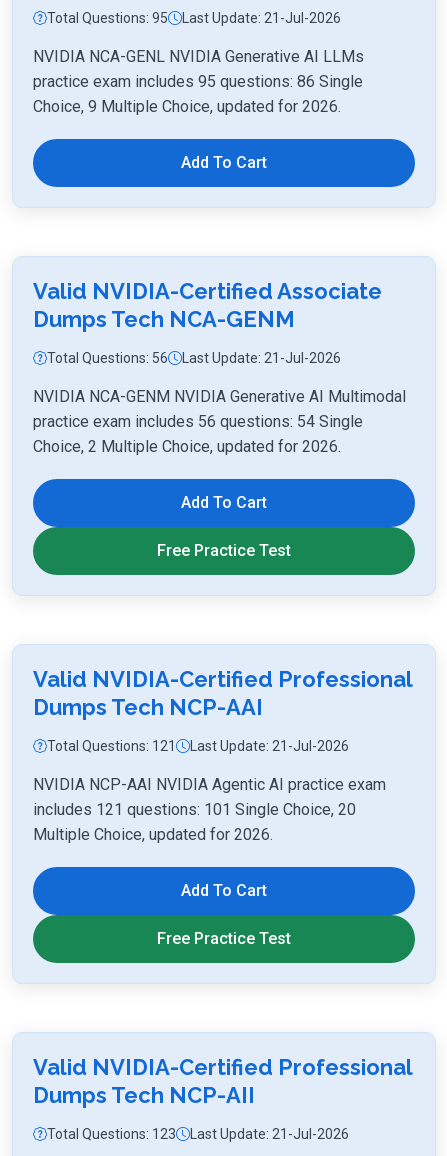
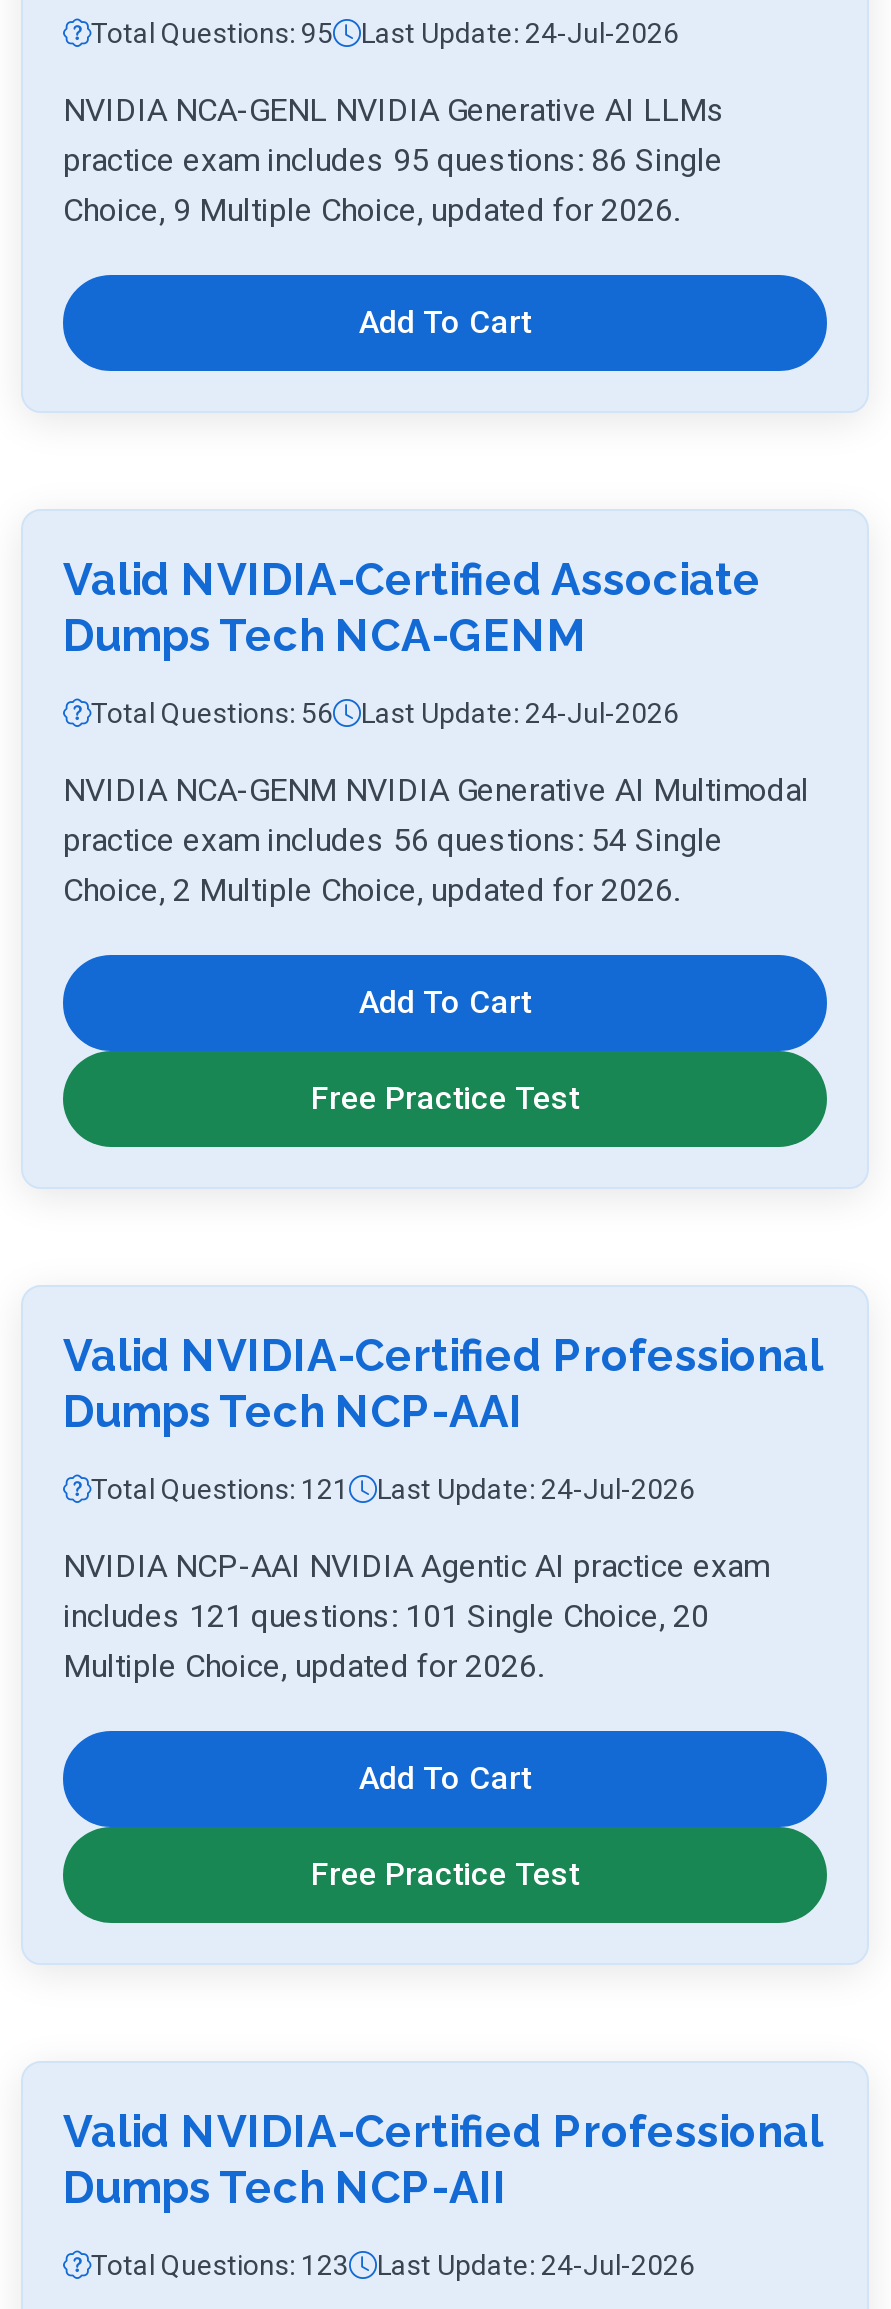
- Last Update: 21-Jul-2026
+ Last Update: 24-Jul-2026

- Last Update: 21-Jul-2026
+ Last Update: 24-Jul-2026

- Last Update: 21-Jul-2026
+ Last Update: 24-Jul-2026

- Last Update: 21-Jul-2026
+ Last Update: 24-Jul-2026
